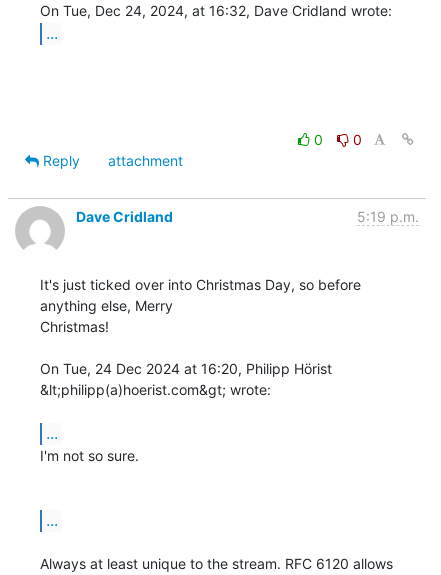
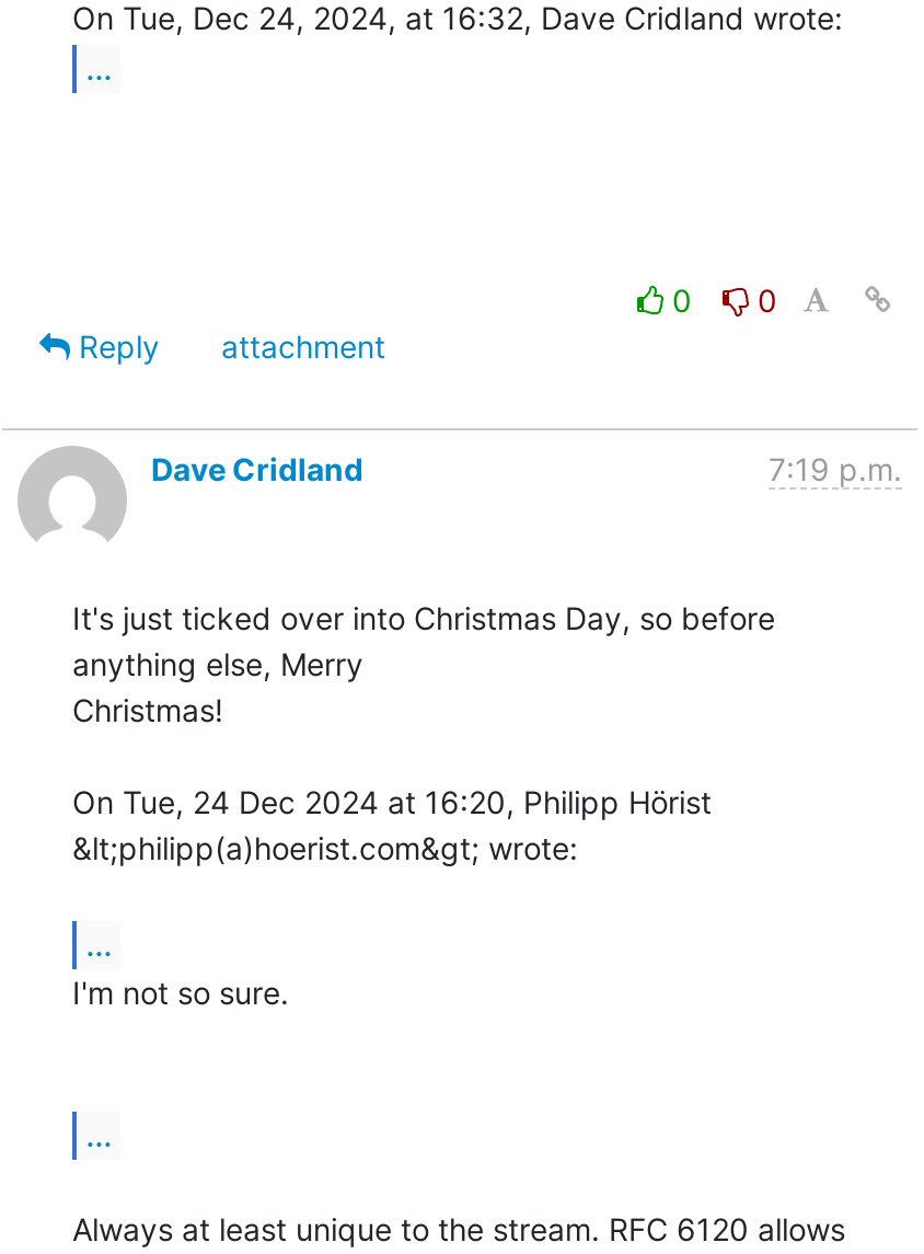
- 5:19 p.m.
+ 7:19 p.m.
